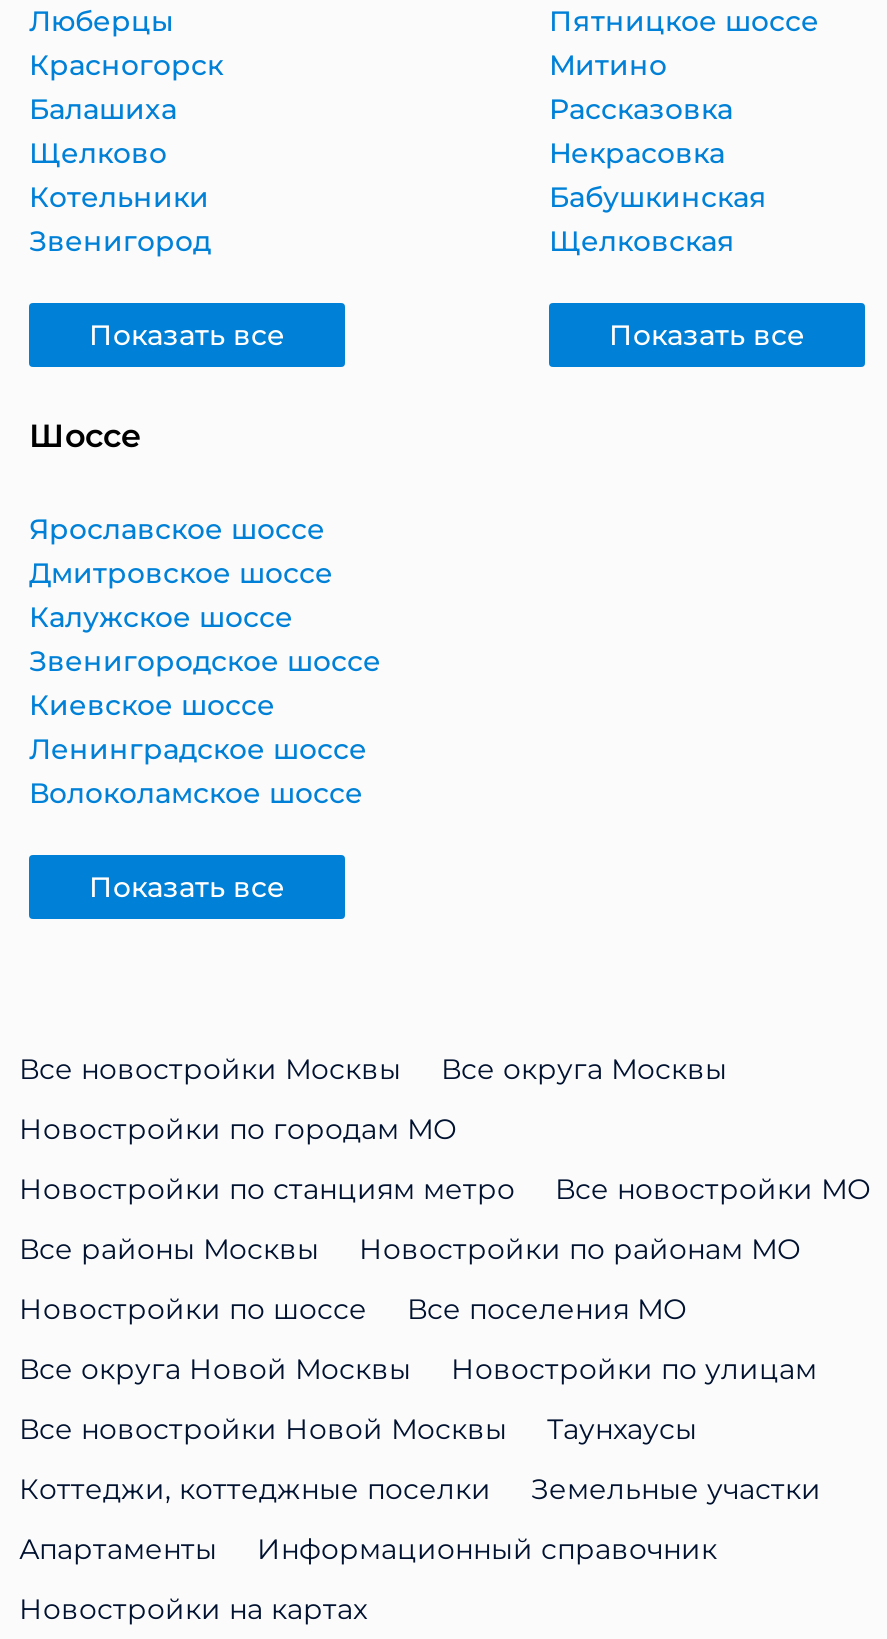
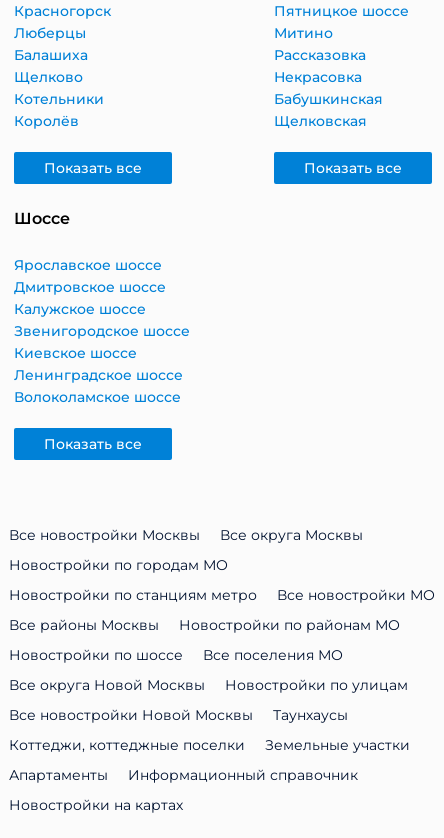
moved down: Люберцы

moved up: Красногорск

- Звенигород
+ Королёв
